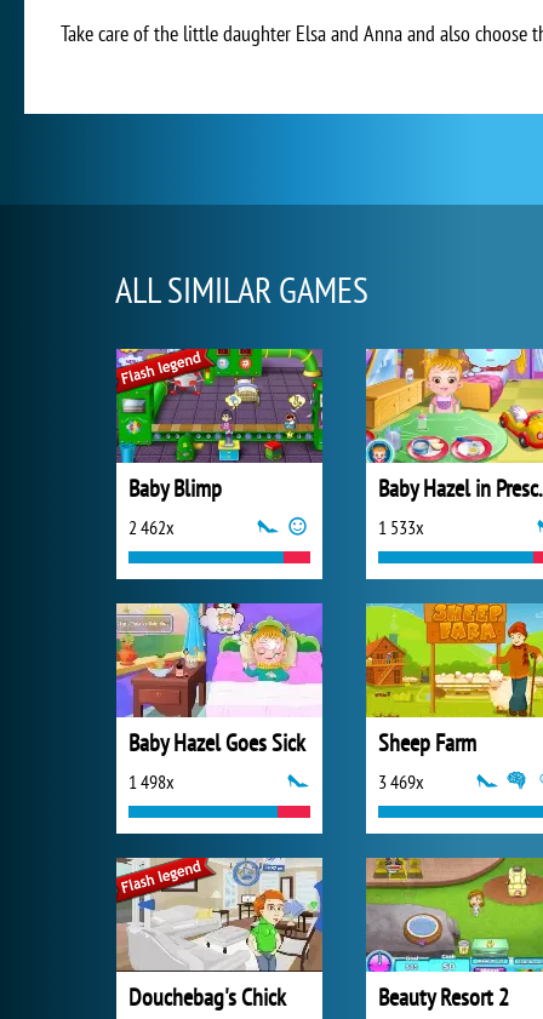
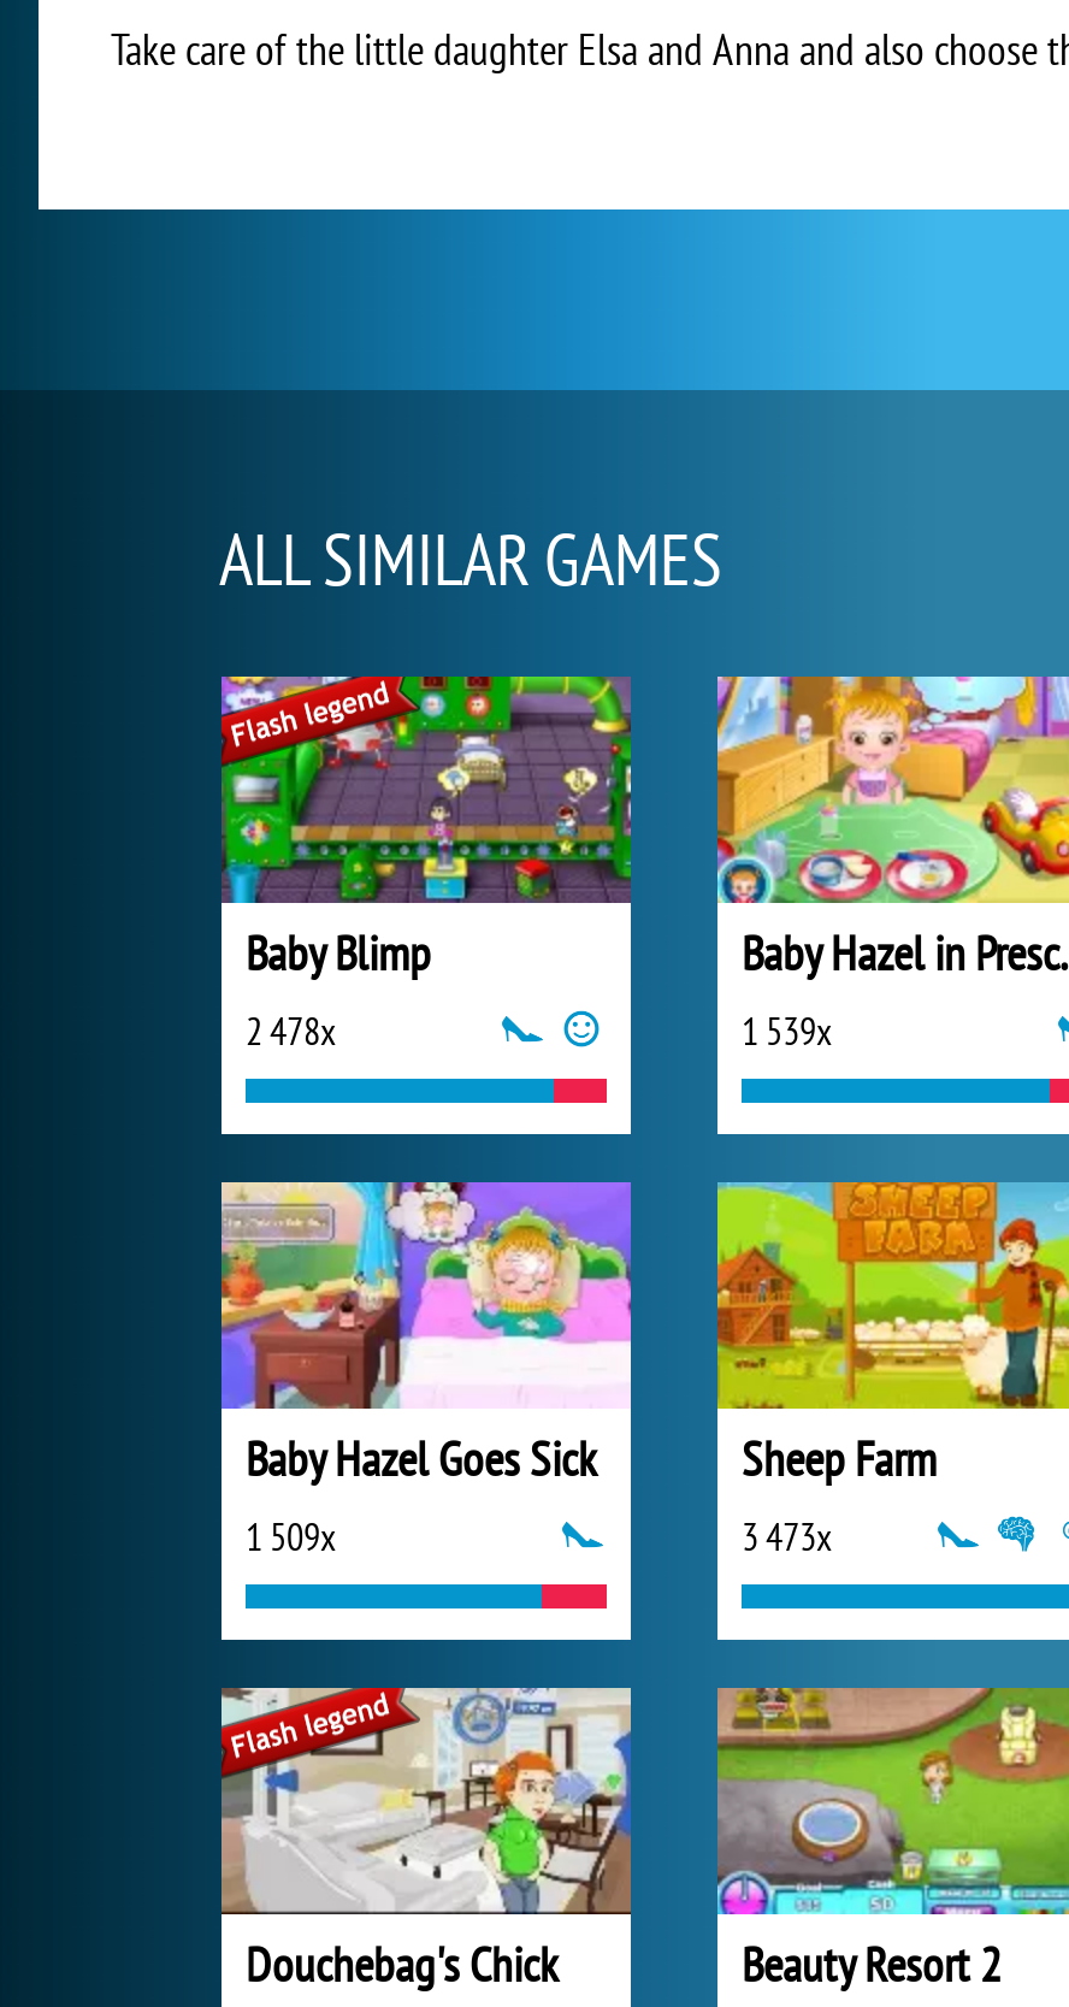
- 2 462x
+ 2 478x

- 1 533x
+ 1 539x

- 1 498x
+ 1 509x

- 3 469x
+ 3 473x
